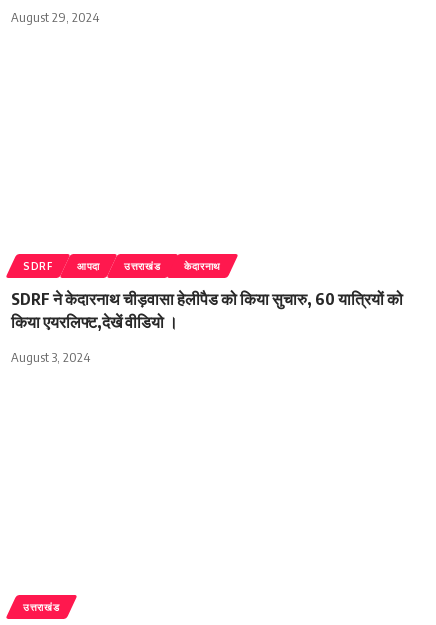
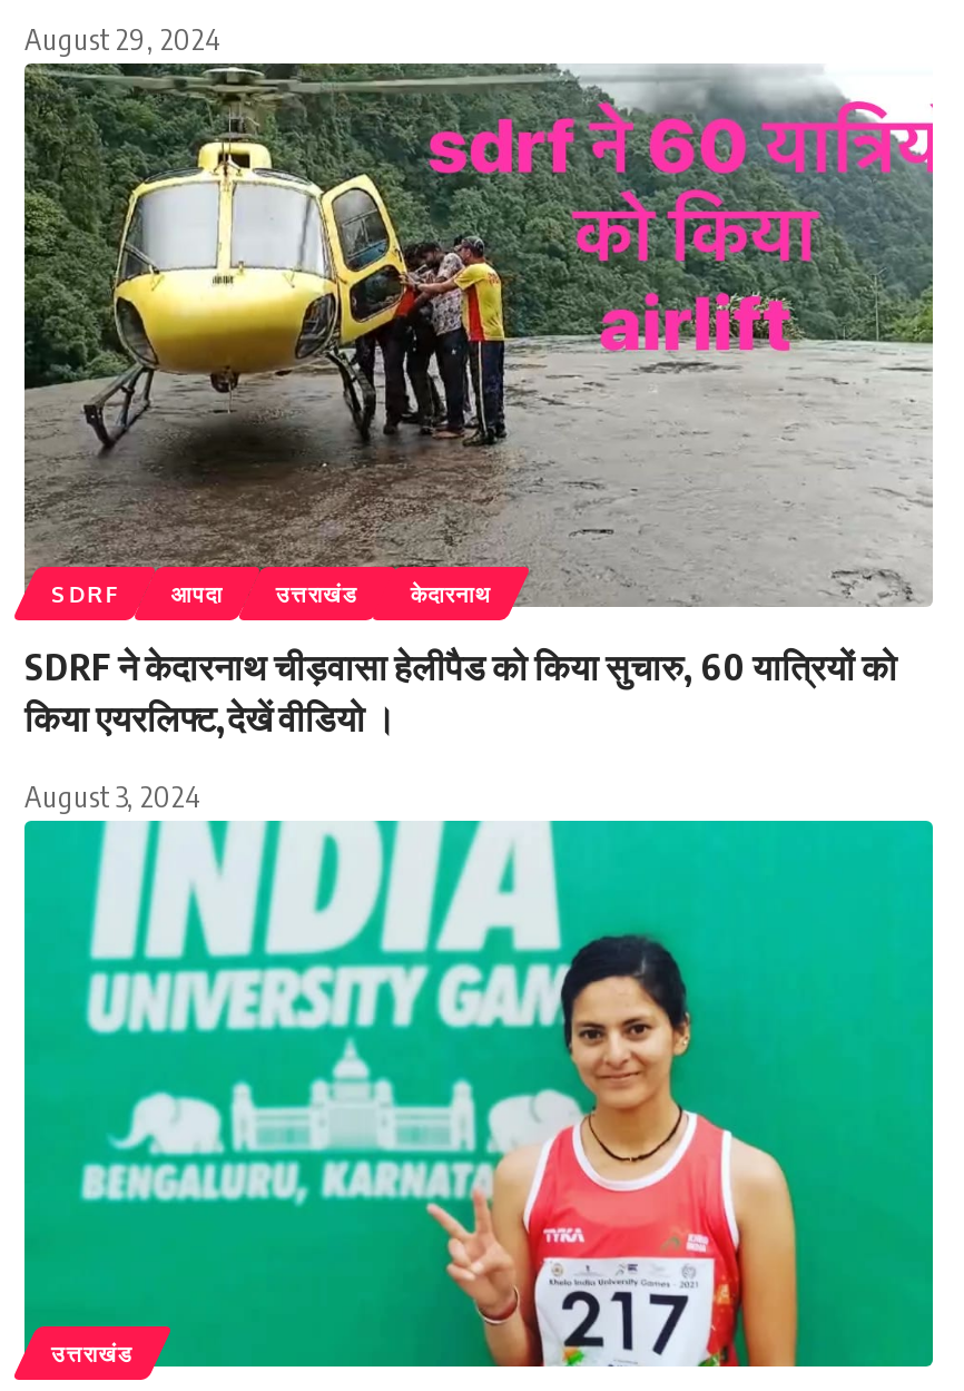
+ [image]

+ [image]
